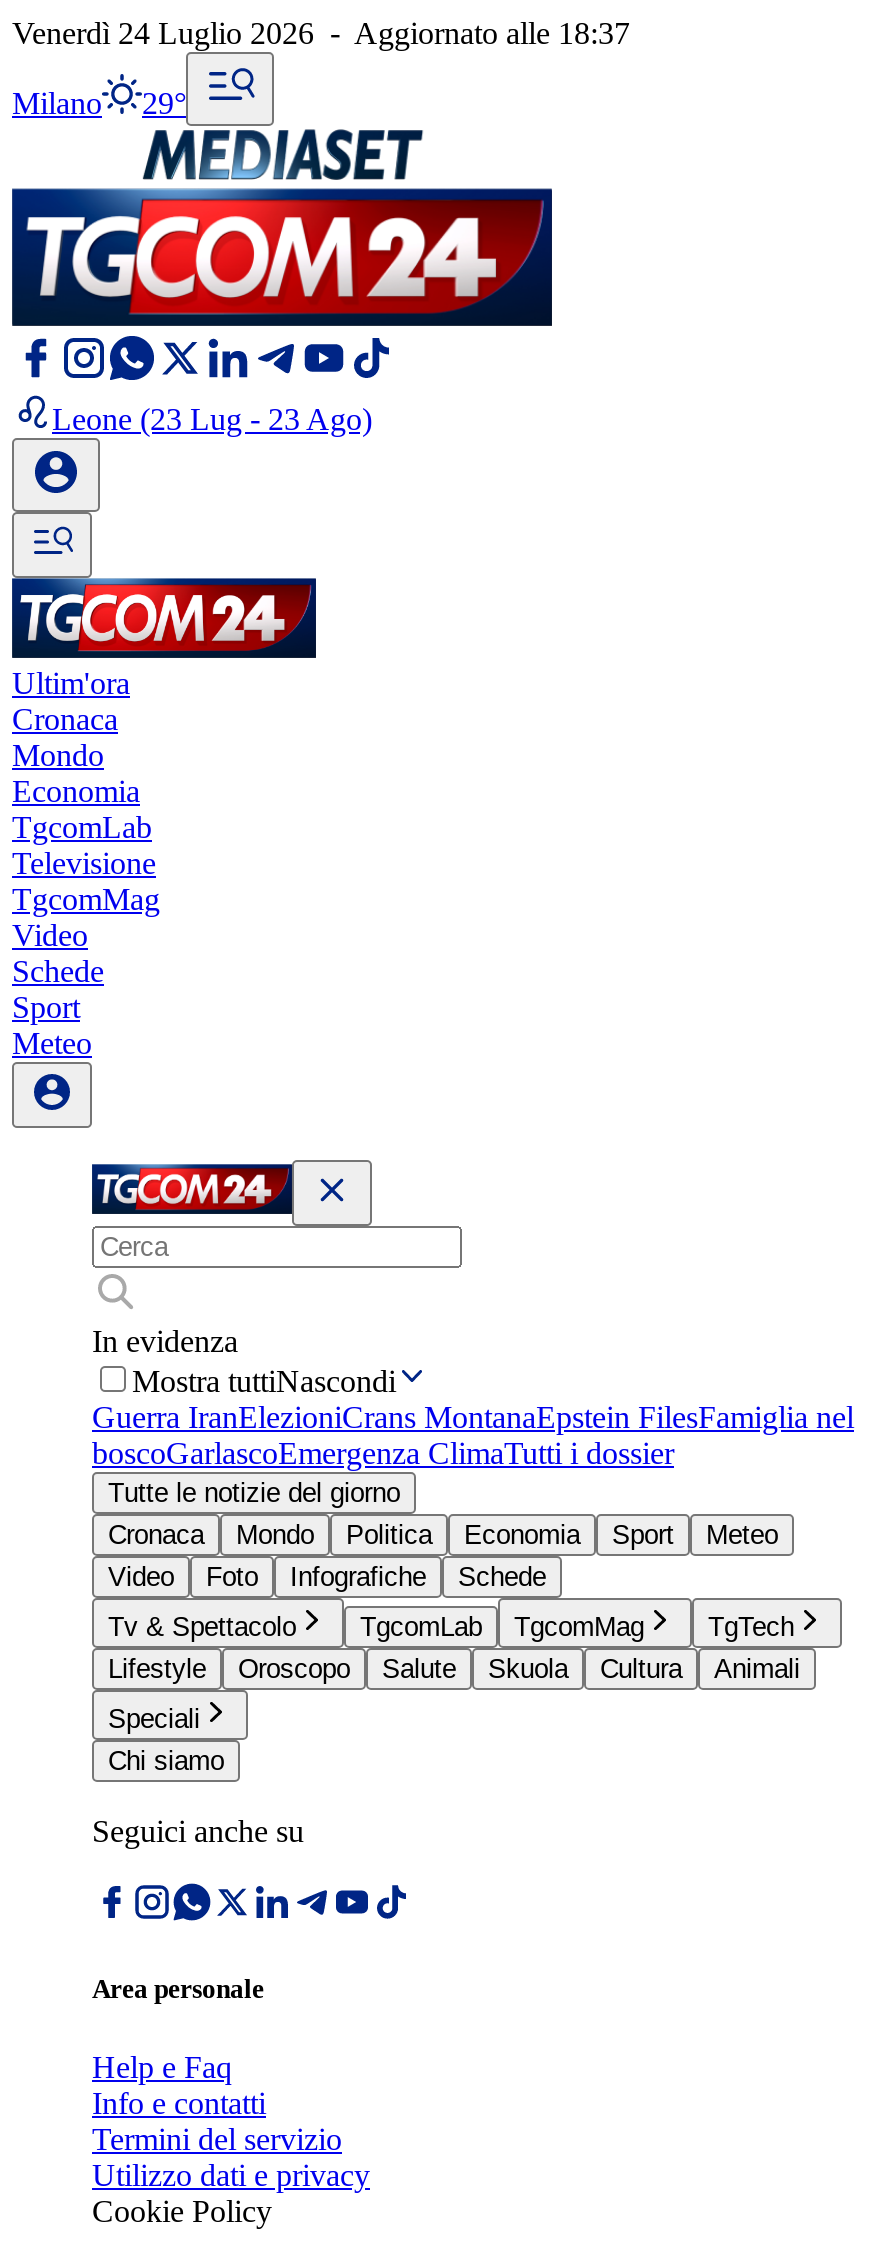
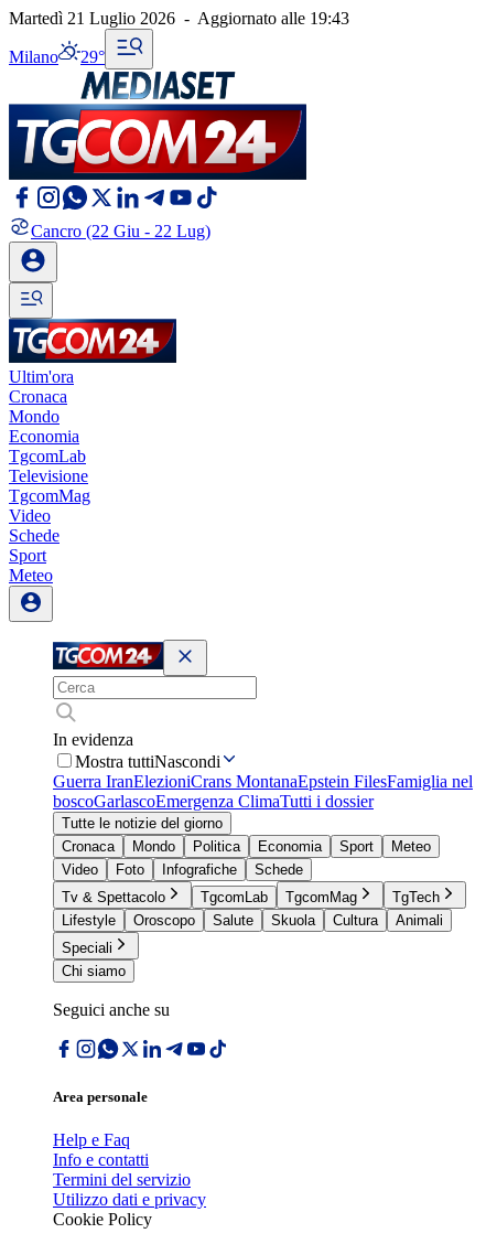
- Venerdì 24 Luglio 2026 - Aggiornato alle 18:37
+ Martedì 21 Luglio 2026 - Aggiornato alle 19:43

- Leone (23 Lug - 23 Ago)
+ Cancro (22 Giu - 22 Lug)
